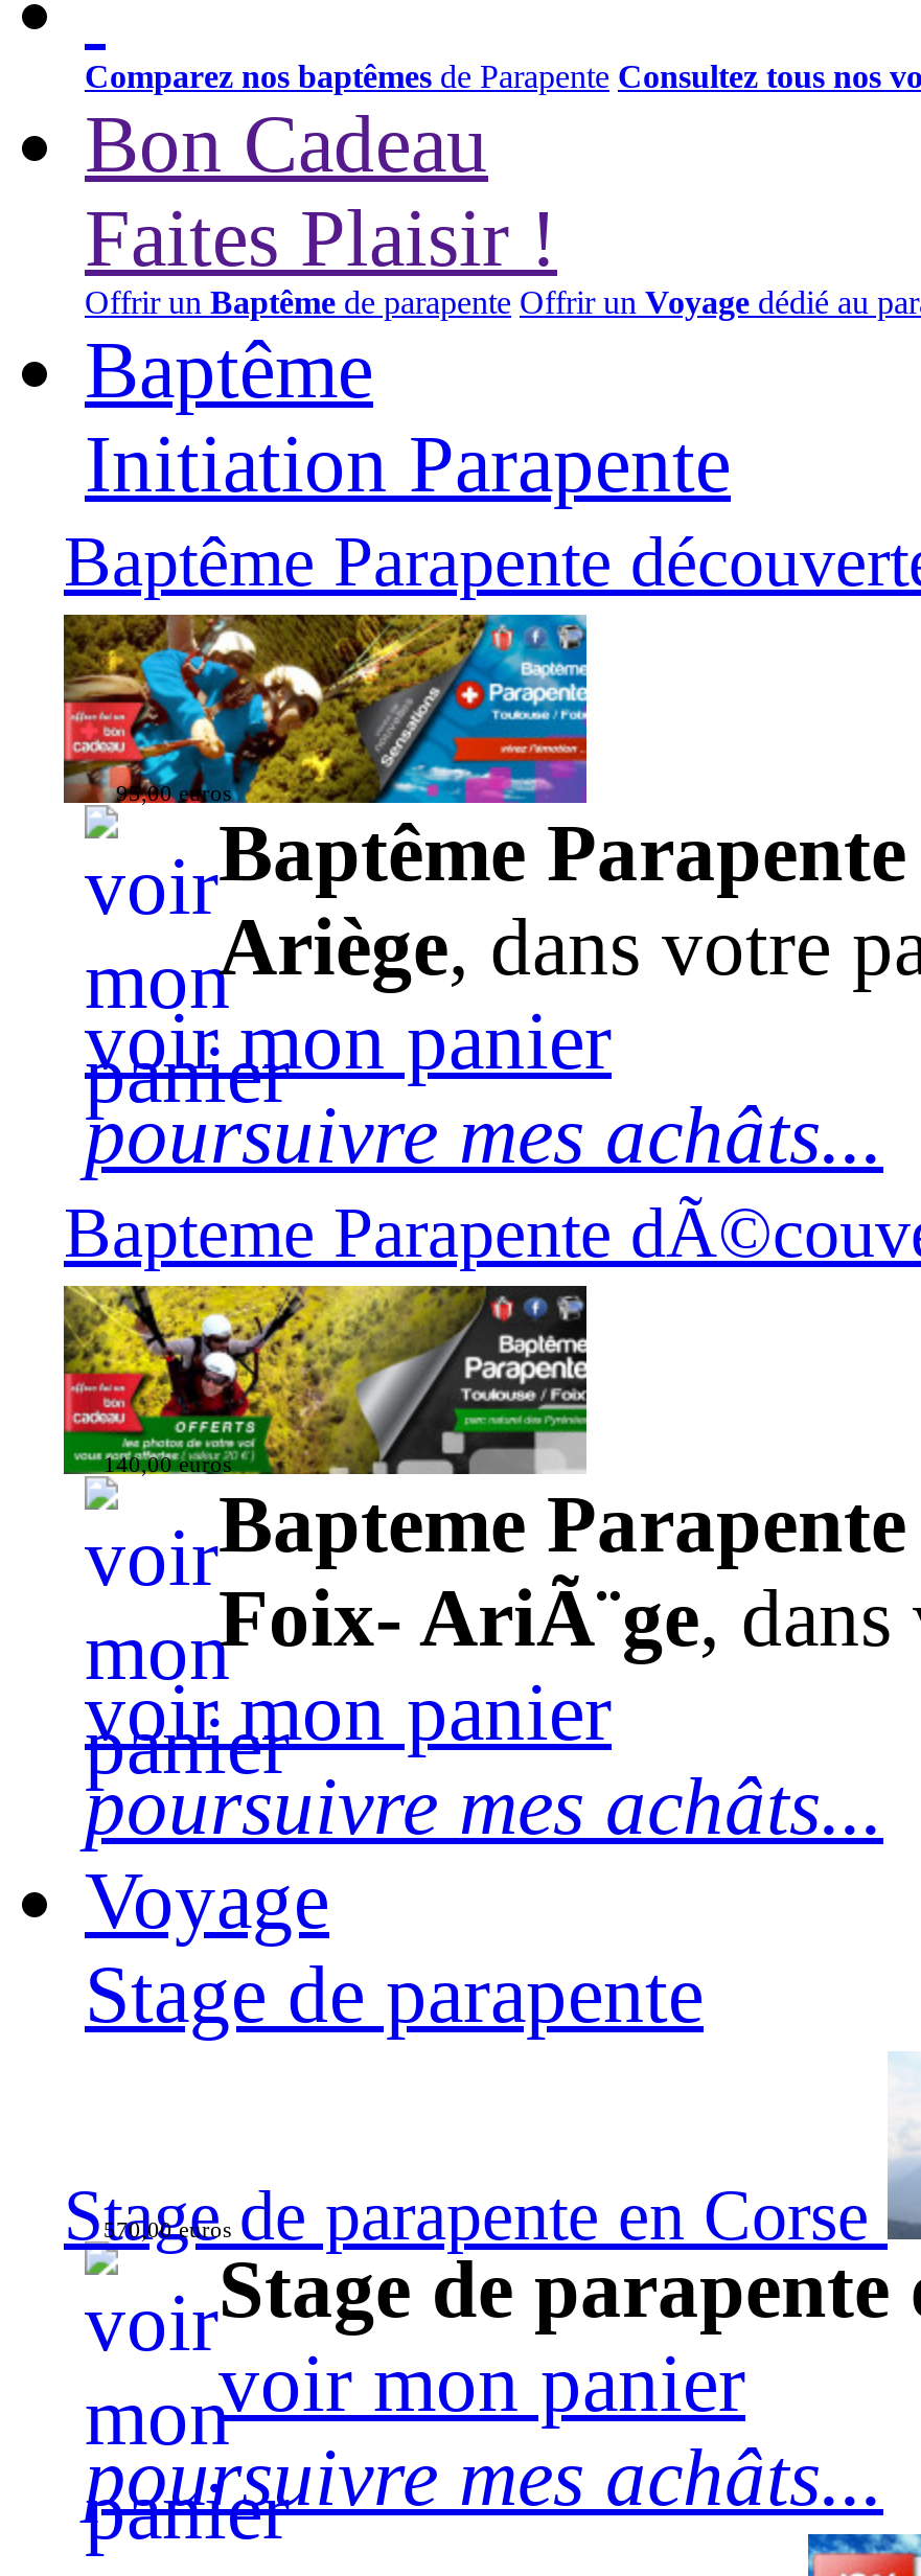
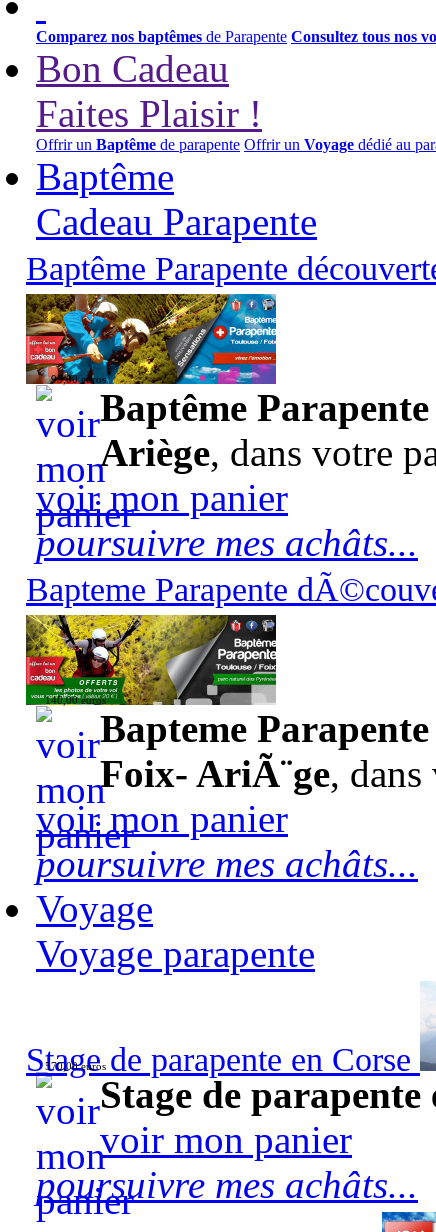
- Initiation Parapente
+ Cadeau Parapente

- Stage de parapente
+ Voyage parapente
